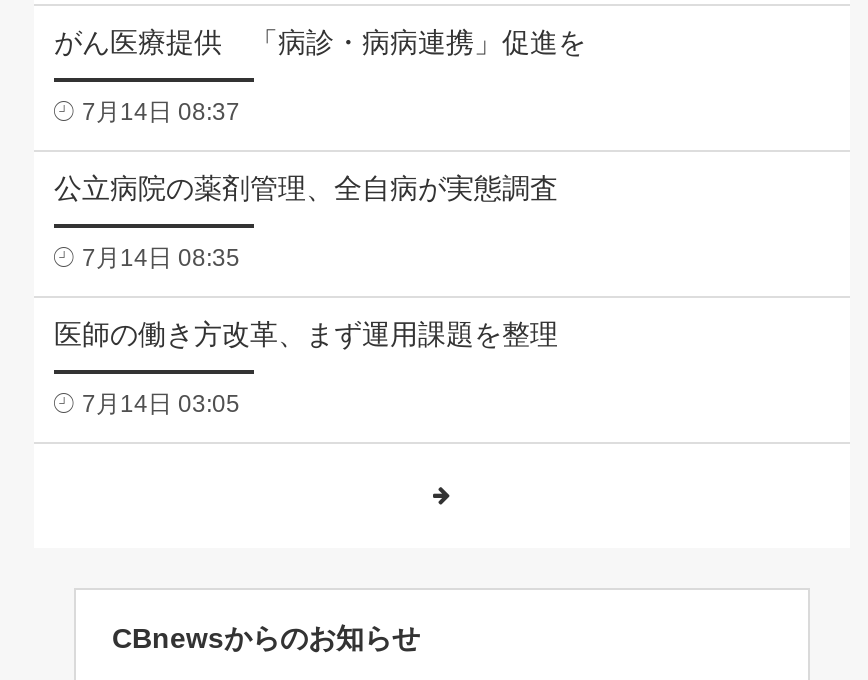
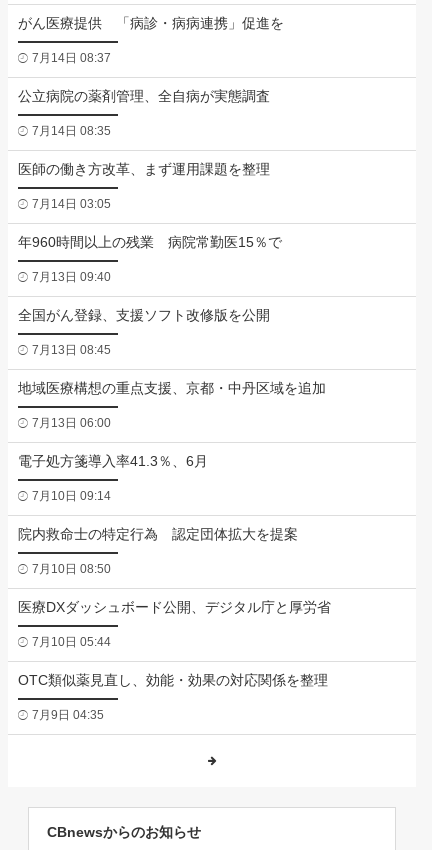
+ 年960時間以上の残業 病院常勤医15％で
+ 7月13日 09:40
+ 全国がん登録、支援ソフト改修版を公開
+ 7月13日 08:45
+ 地域医療構想の重点支援、京都・中丹区域を追加
+ 7月13日 06:00
+ 電子処方箋導入率41.3％、6月
+ 7月10日 09:14
+ 院内救命士の特定行為 認定団体拡大を提案
+ 7月10日 08:50
+ 医療DXダッシュボード公開、デジタル庁と厚労省
+ 7月10日 05:44
+ OTC類似薬見直し、効能・効果の対応関係を整理
+ 7月9日 04:35
